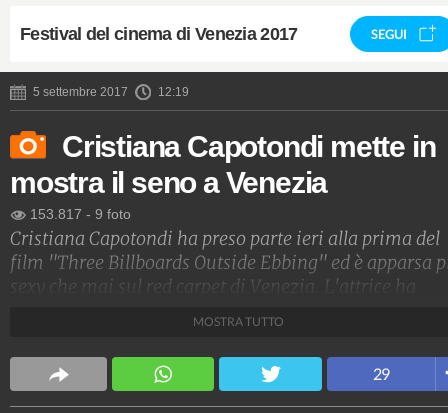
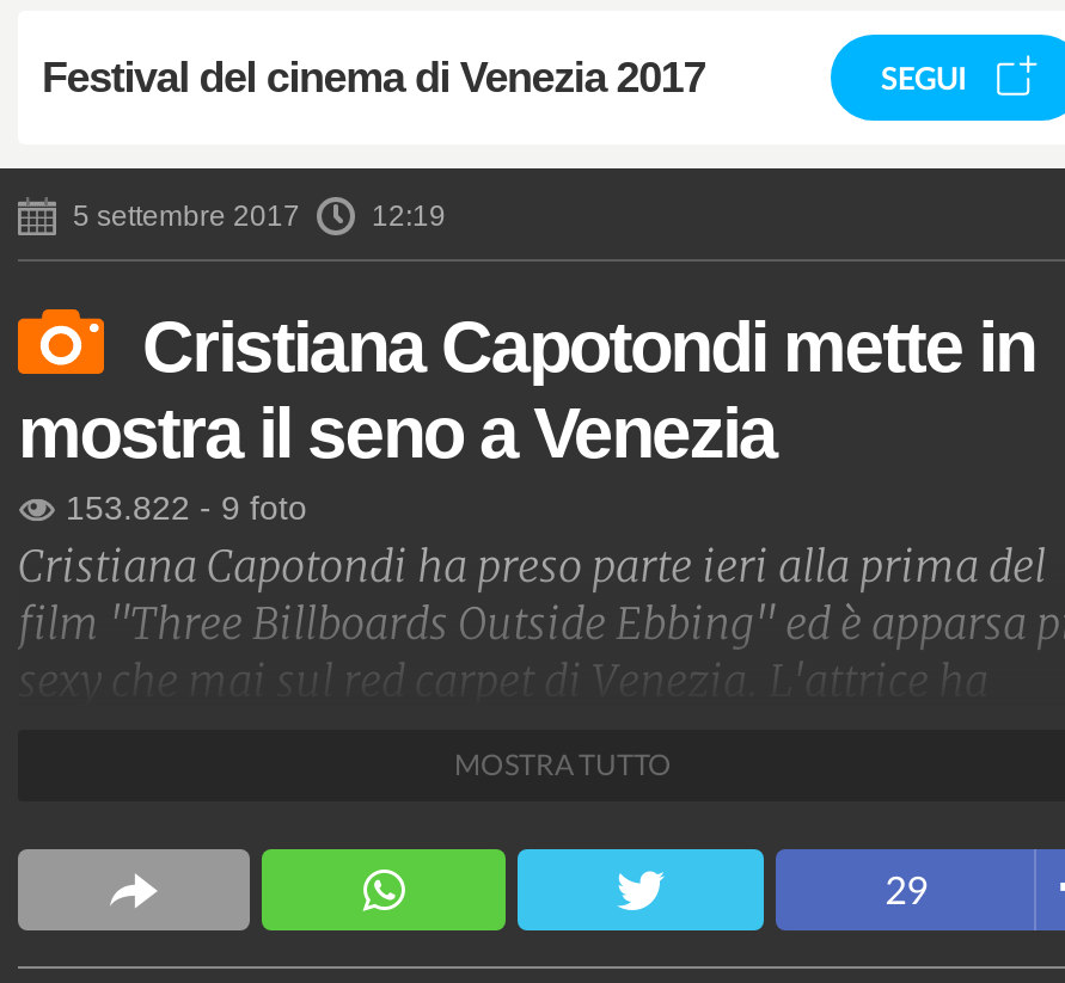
- 153.817 - 9 foto
+ 153.822 - 9 foto
